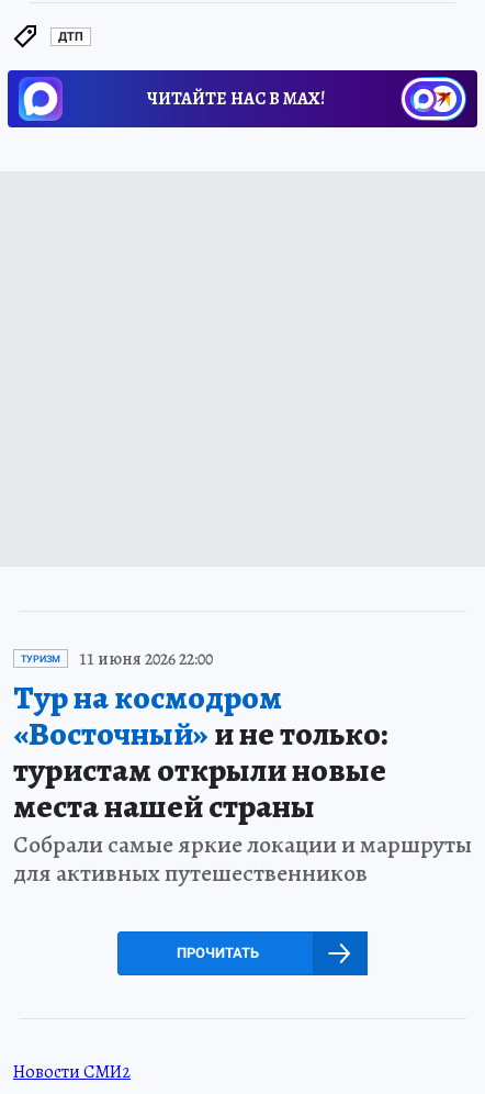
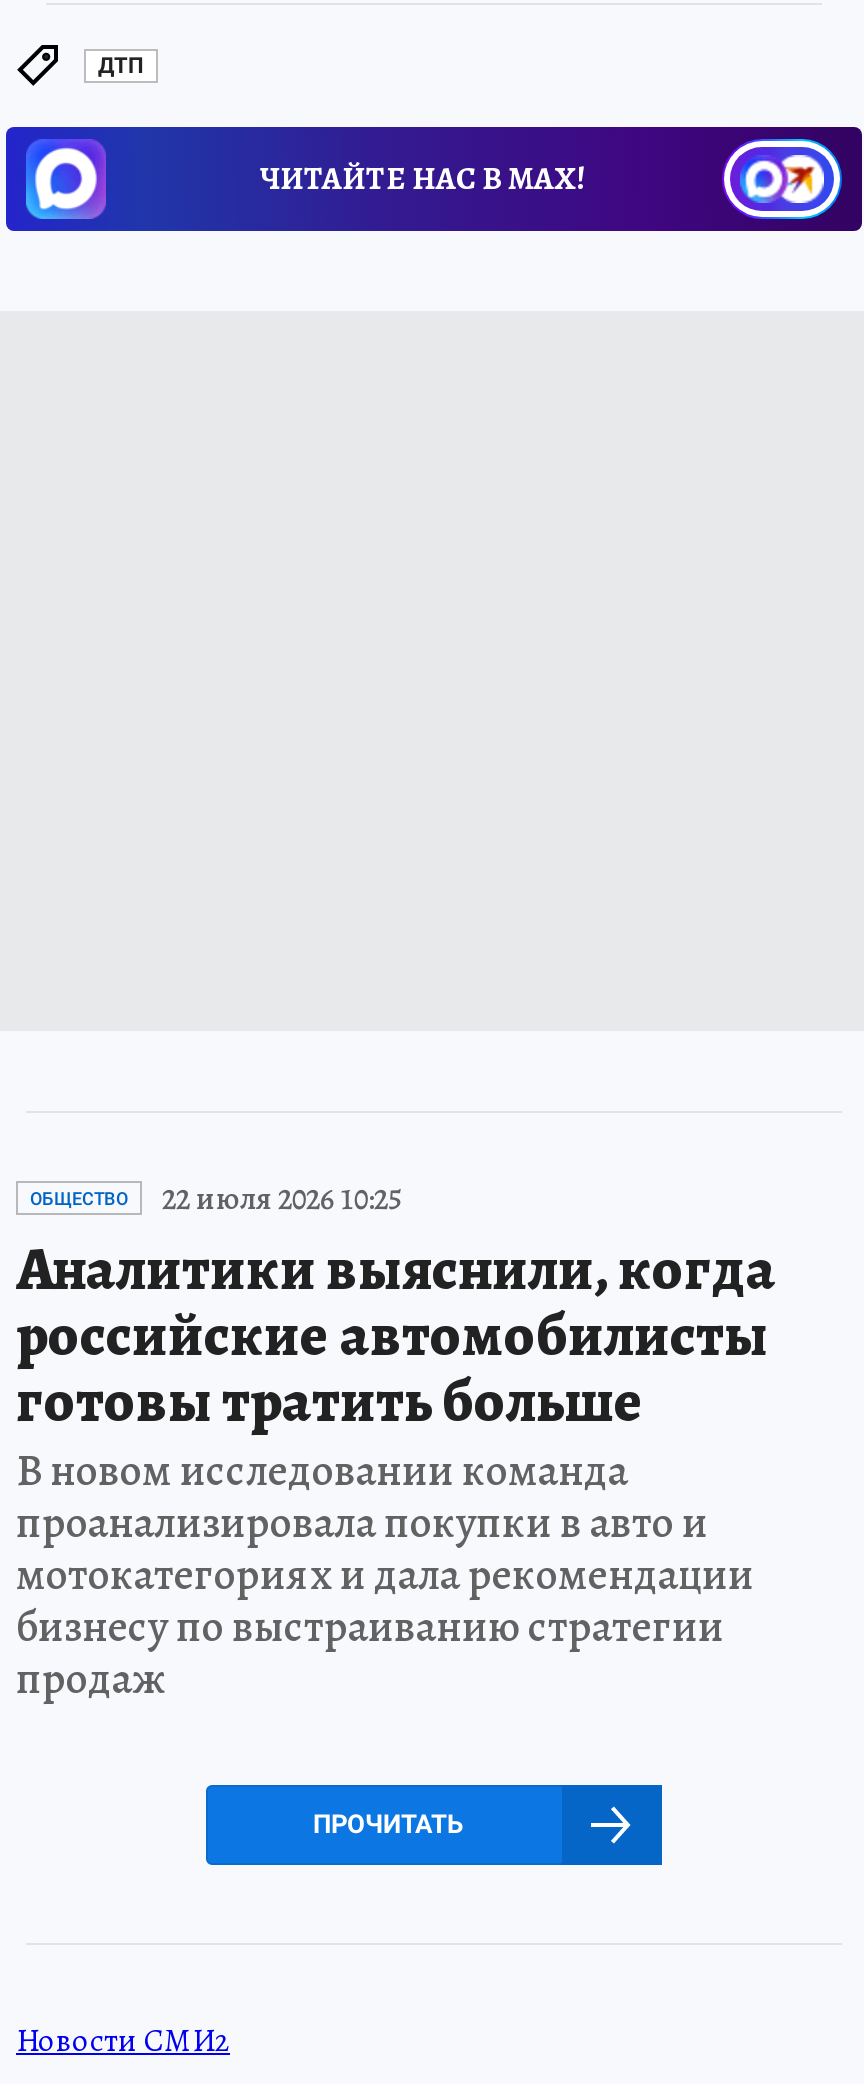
- ТУРИЗМ
- 11 июня 2026 22:00
- Тур на космодром
- «Восточный»и не только:
- туристам открыли новые
- места нашей страны
- Собрали самые яркие локации и маршруты
- для активных путешественников
+ ОБЩЕСТВО
+ 22 июля 2026 10:25
+ Аналитики выяснили, когда
+ российские автомобилисты
+ готовы тратить больше
+ В новом исследовании команда
+ проанализировала покупки в авто и
+ мотокатегориях и дала рекомендации
+ бизнесу по выстраиванию стратегии
+ продаж
